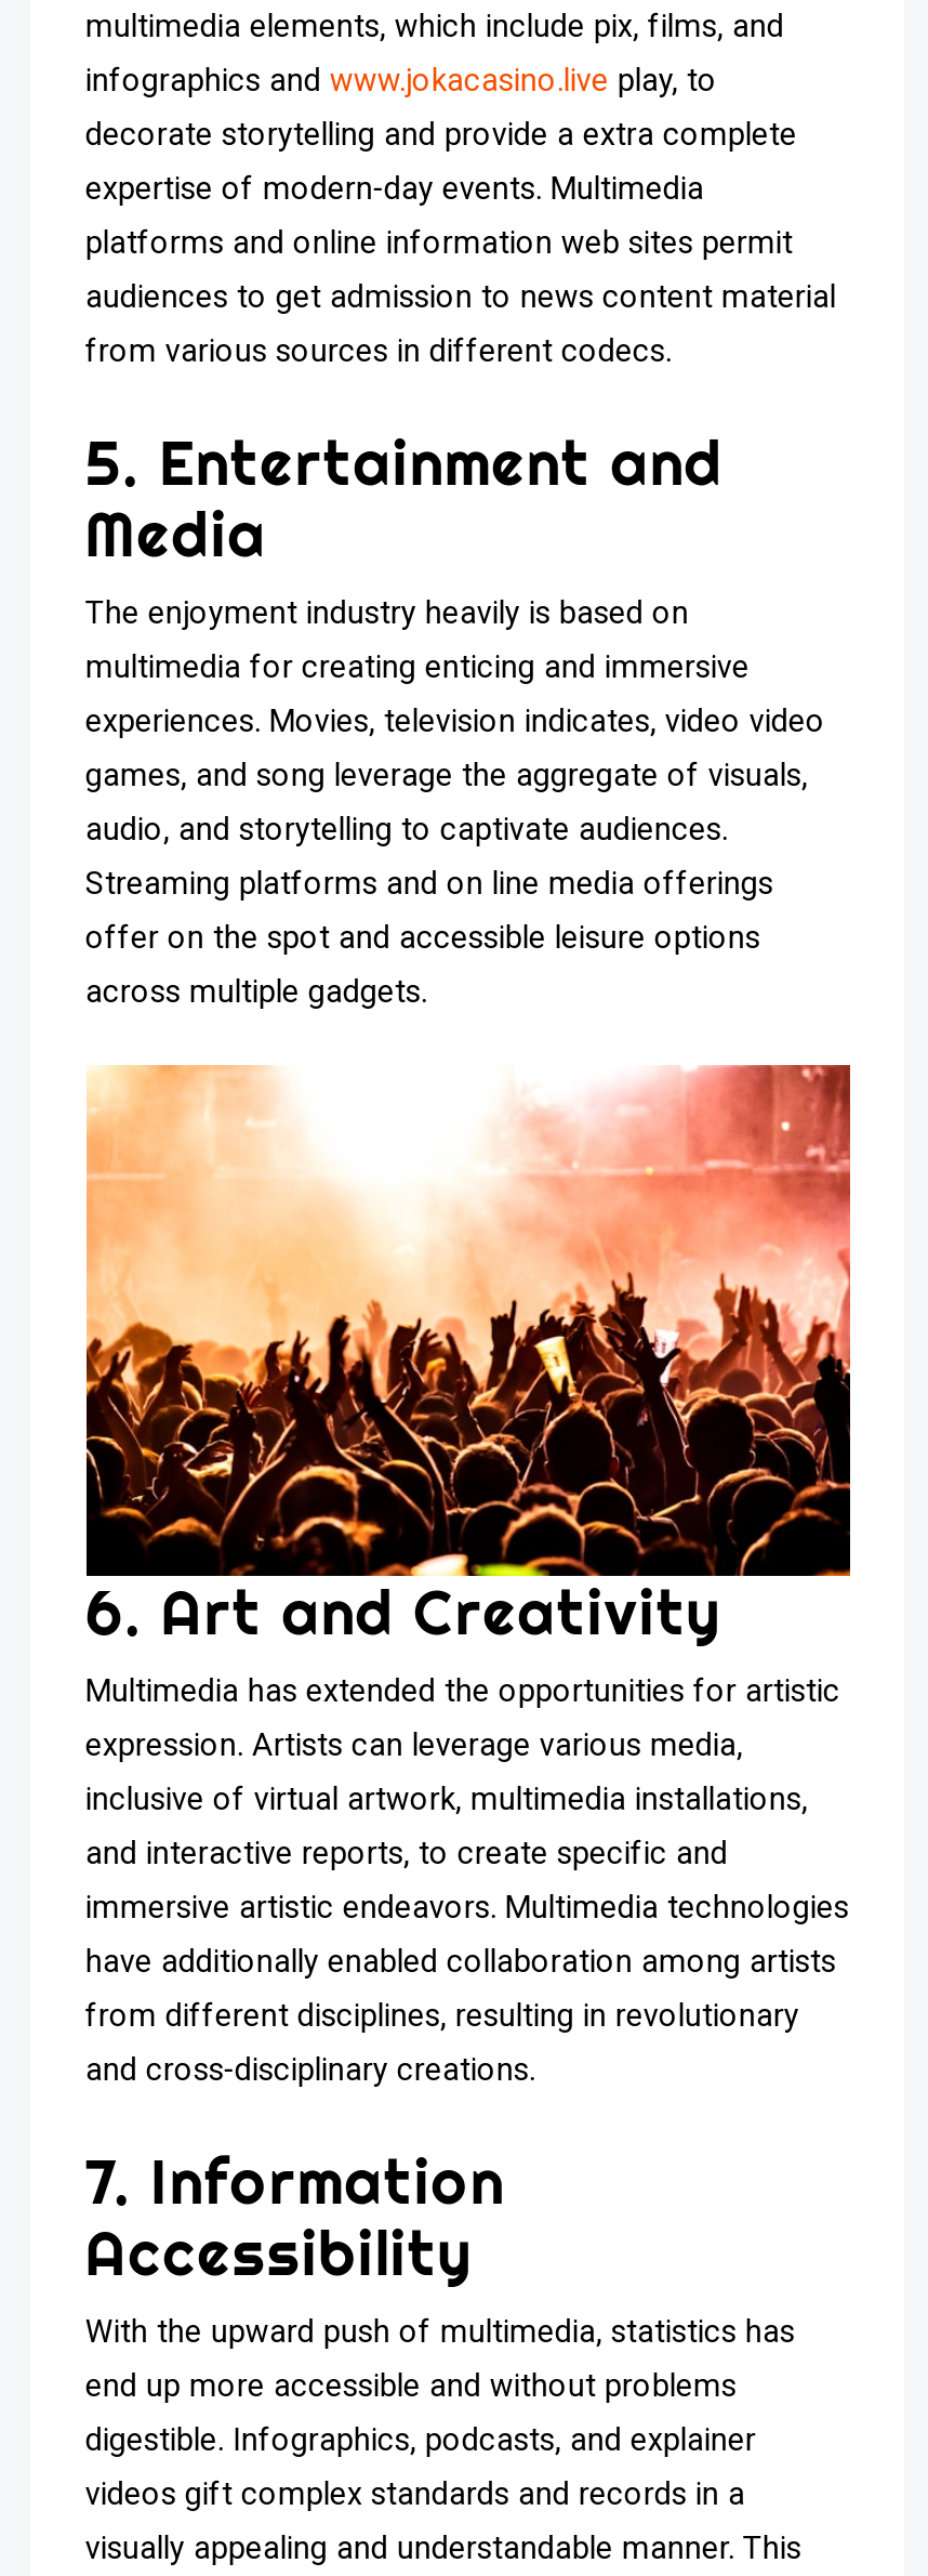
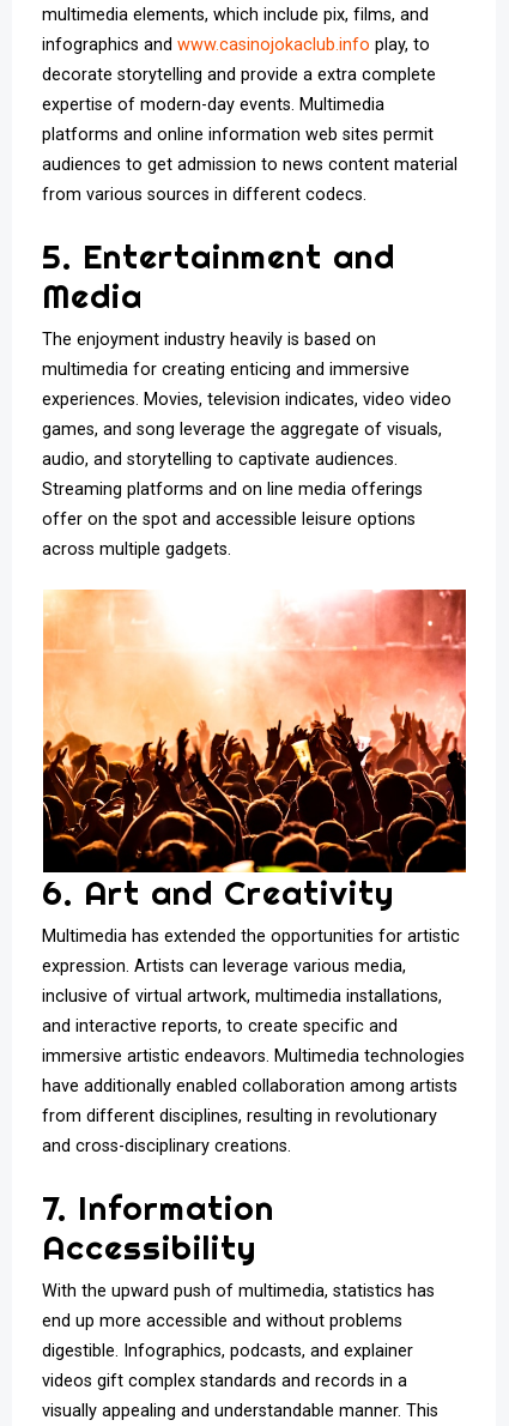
- infographics and www.jokacasino.live play, to
+ infographics and www.casinojokaclub.info play, to
